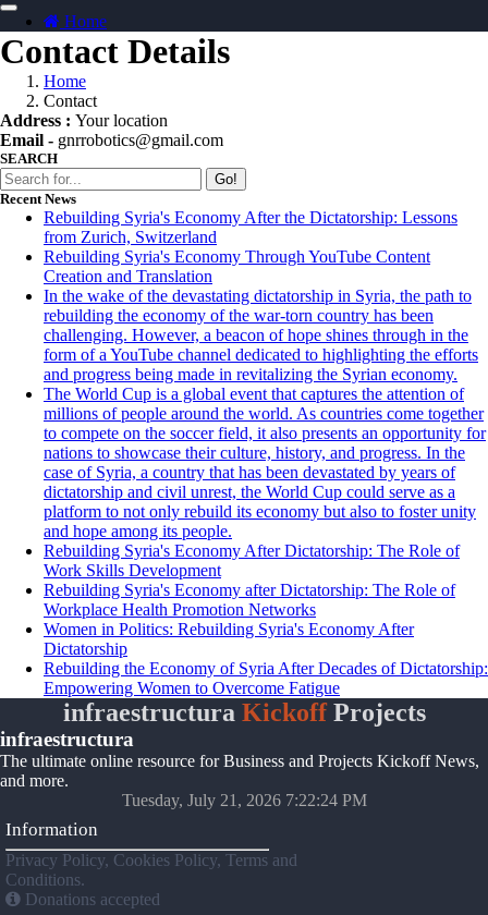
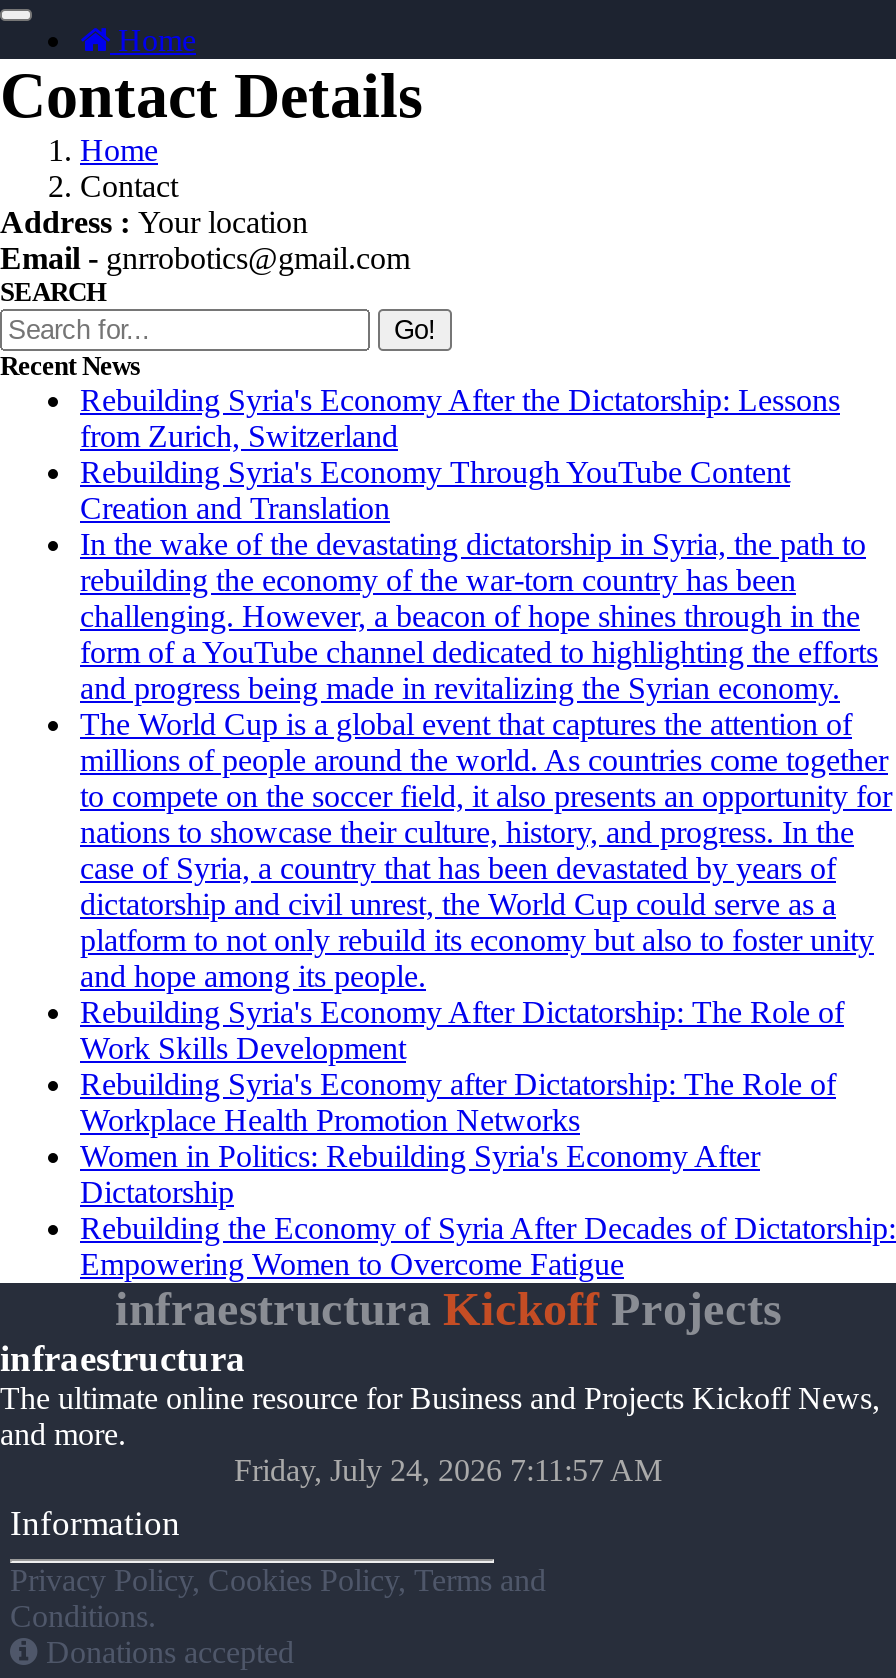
- Tuesday, July 21, 2026 7:22:24 PM
+ Friday, July 24, 2026 7:11:57 AM
